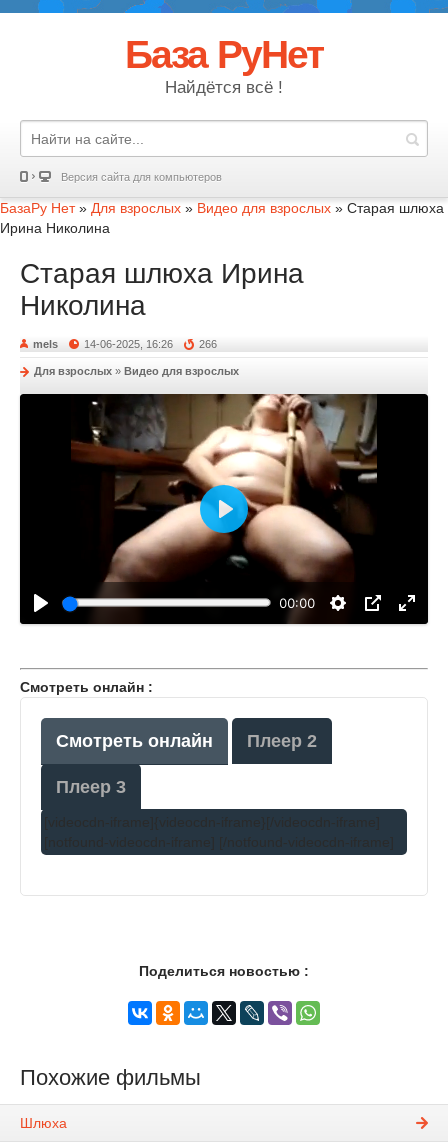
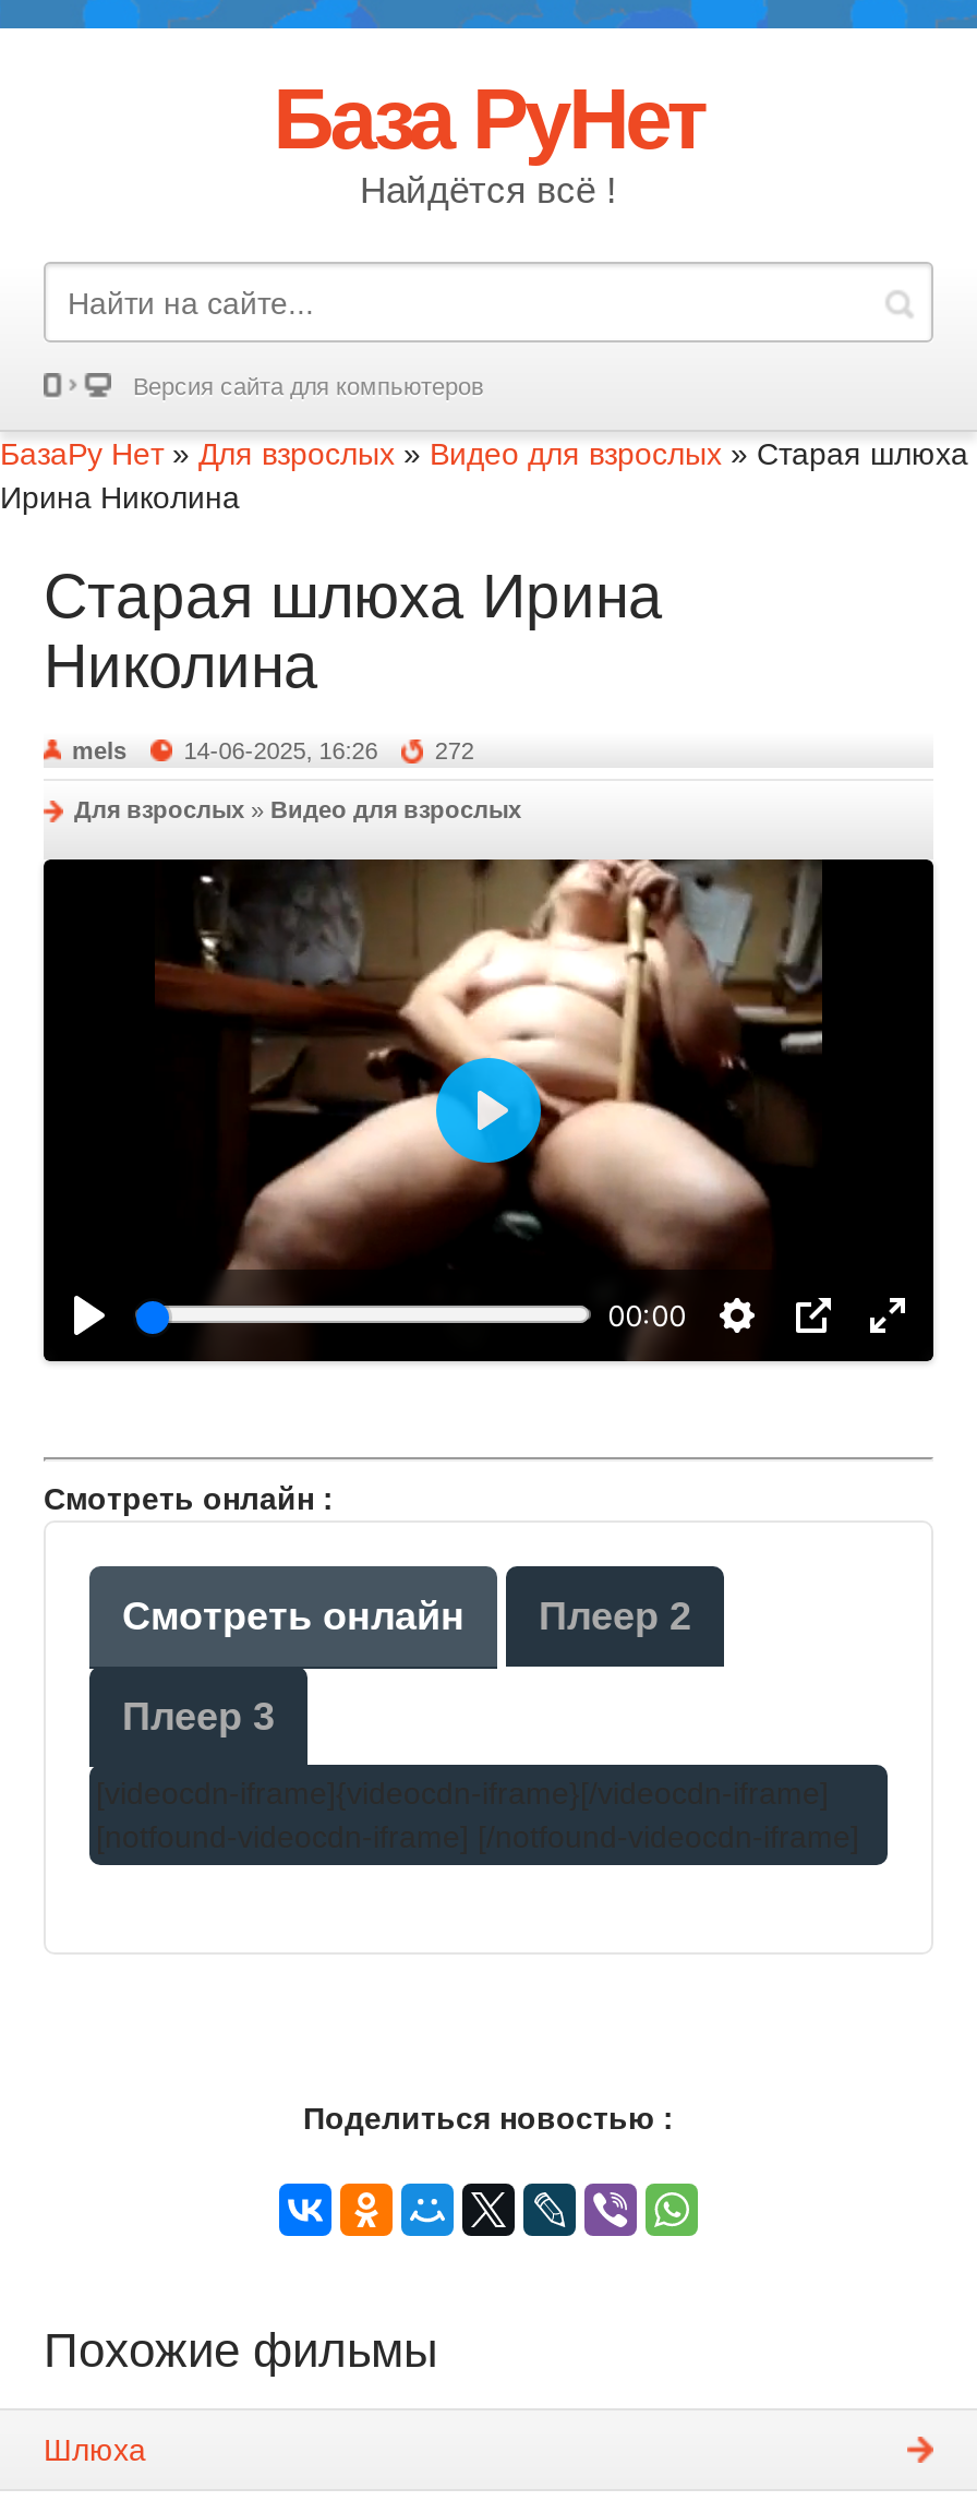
- 266
+ 272
